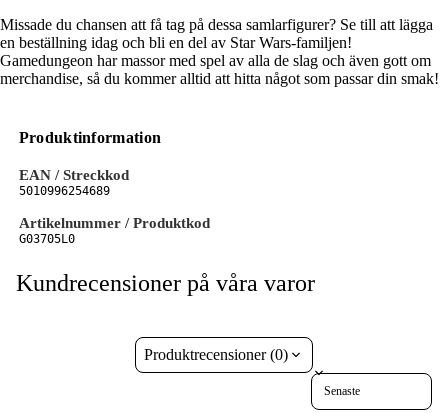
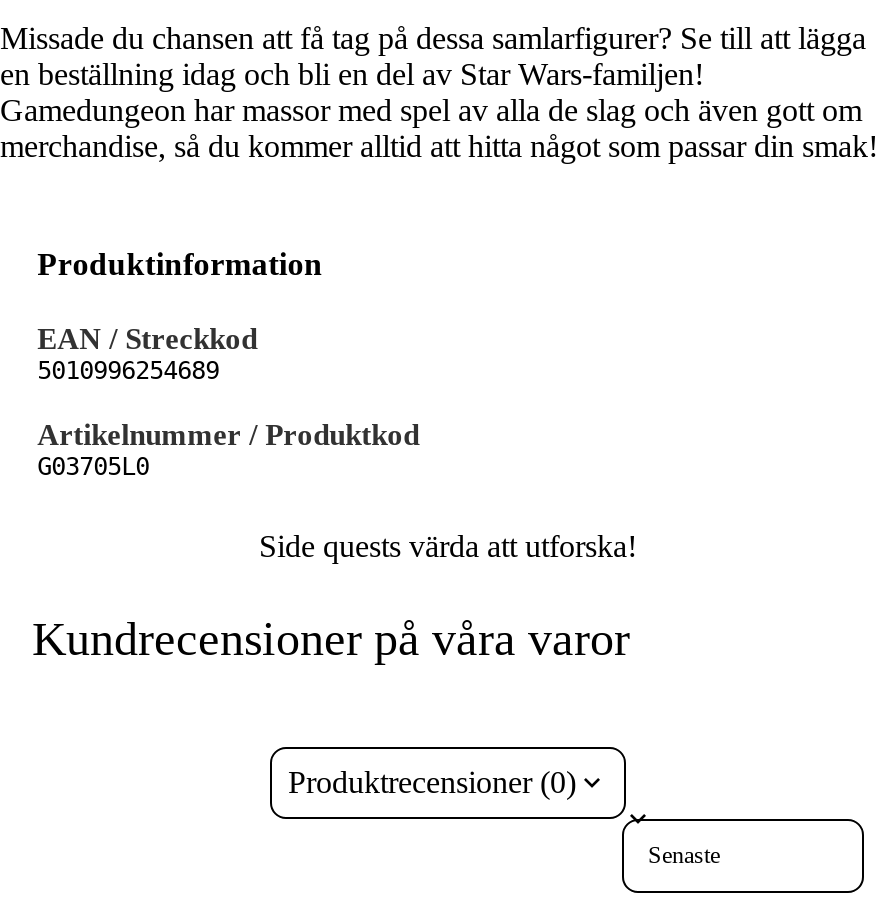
+ Side quests värda att utforska!
